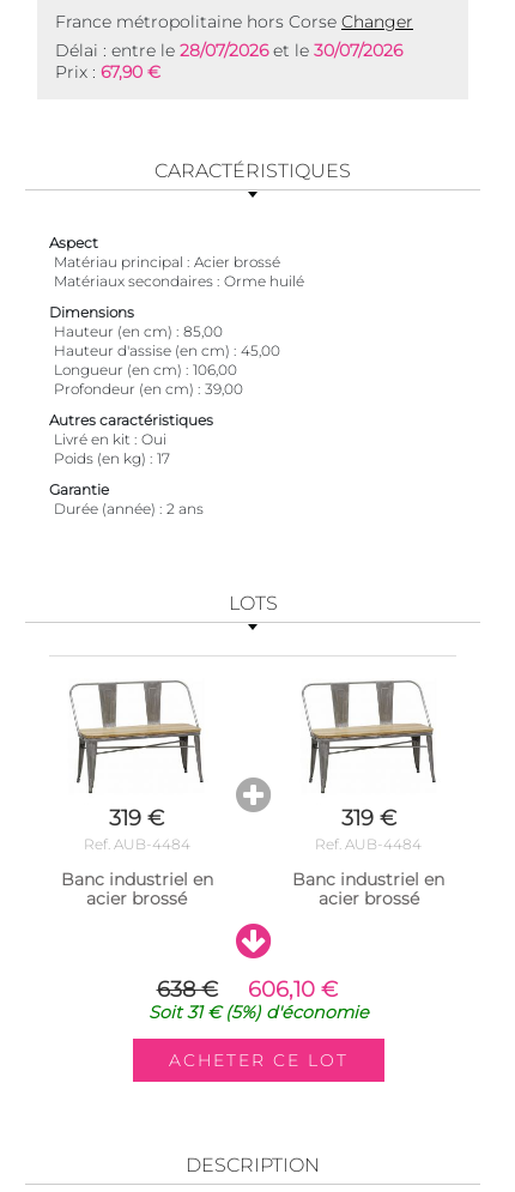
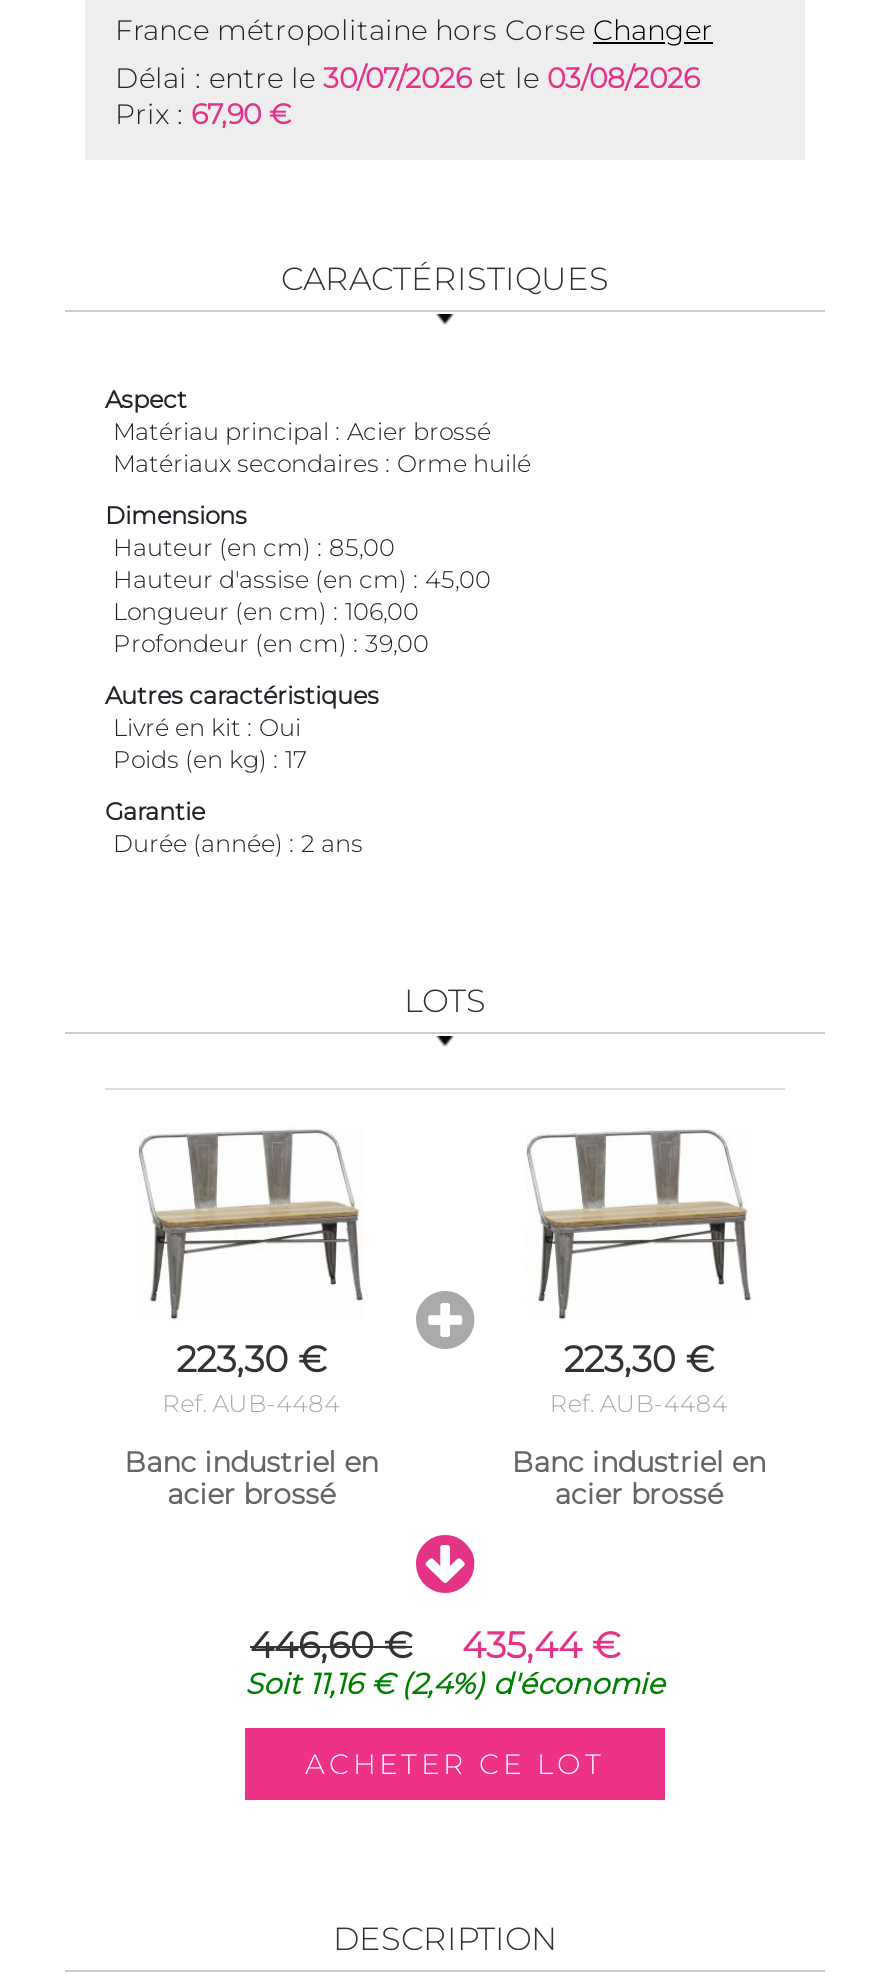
- Délai : entre le 28/07/2026 et le 30/07/2026
+ Délai : entre le 30/07/2026 et le 03/08/2026

- 319 €
+ 223,30 €

- 319 €
+ 223,30 €

- 638 €
+ 446,60 €

- 606,10 €
+ 435,44 €

- Soit 31 €(5%) d'économie
+ Soit 11,16 €(2,4%) d'économie
